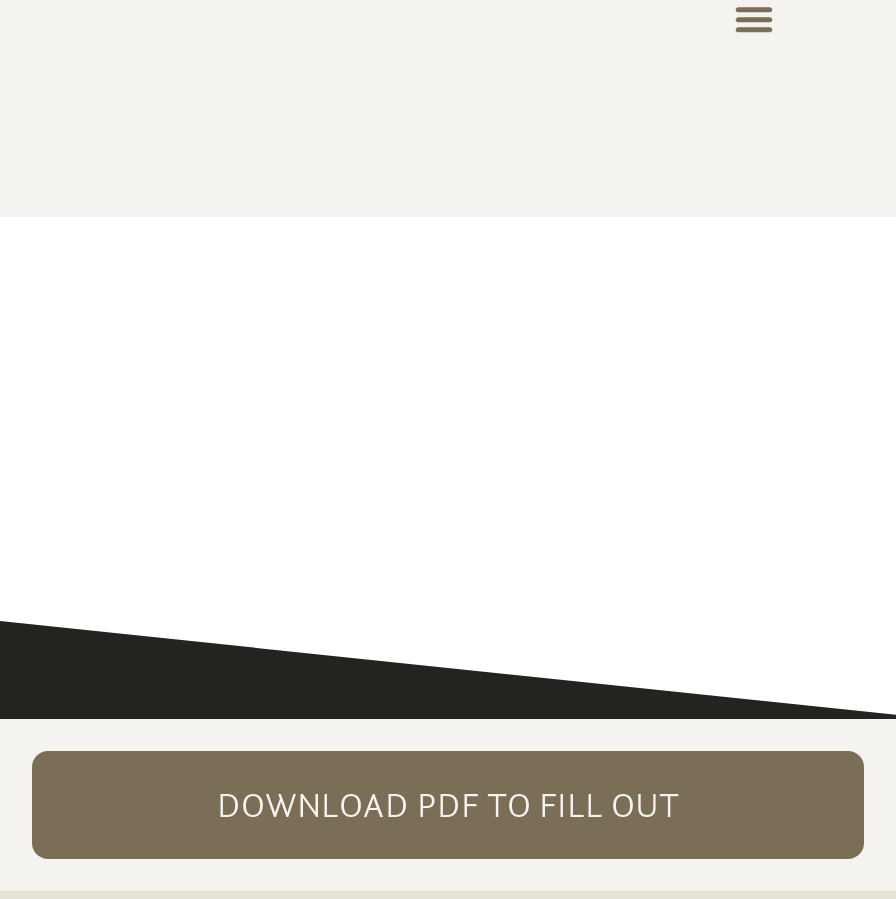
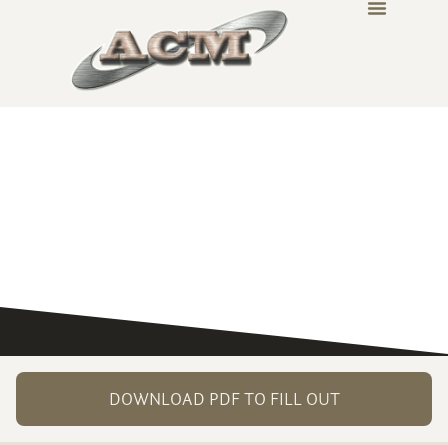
+ [image]
